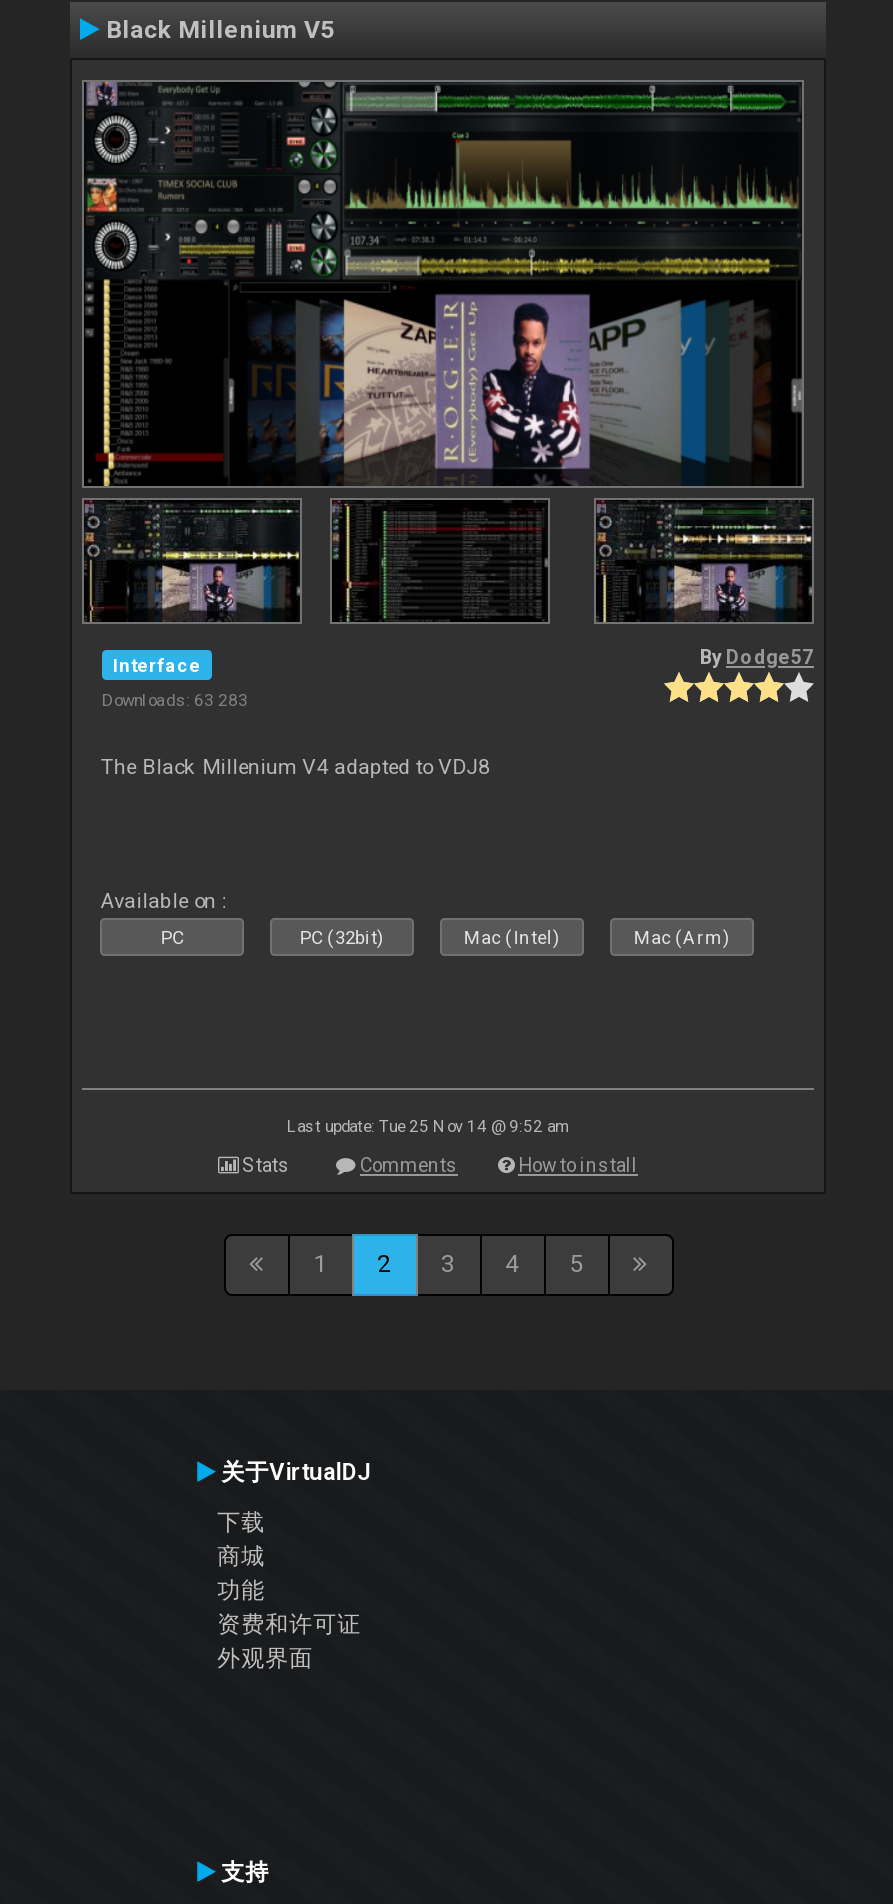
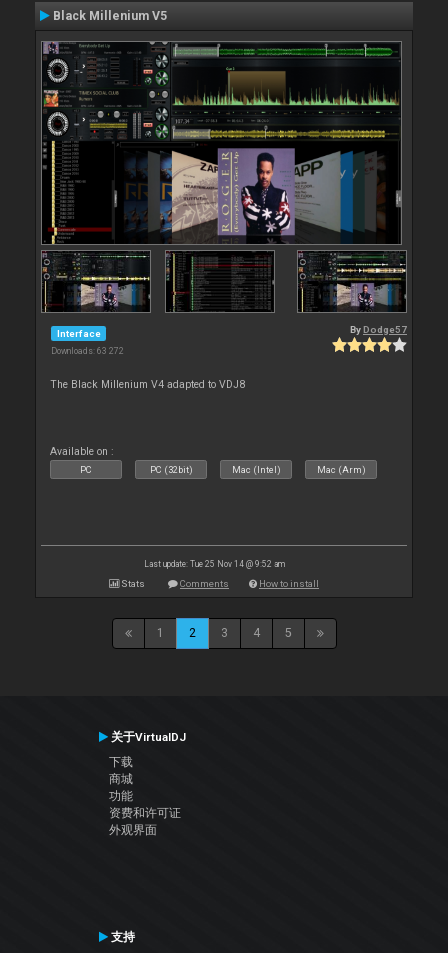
- Downloads: 63 283
+ Downloads: 63 272
